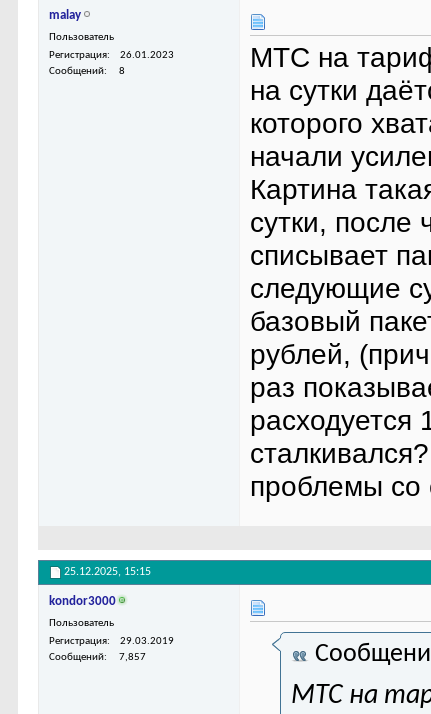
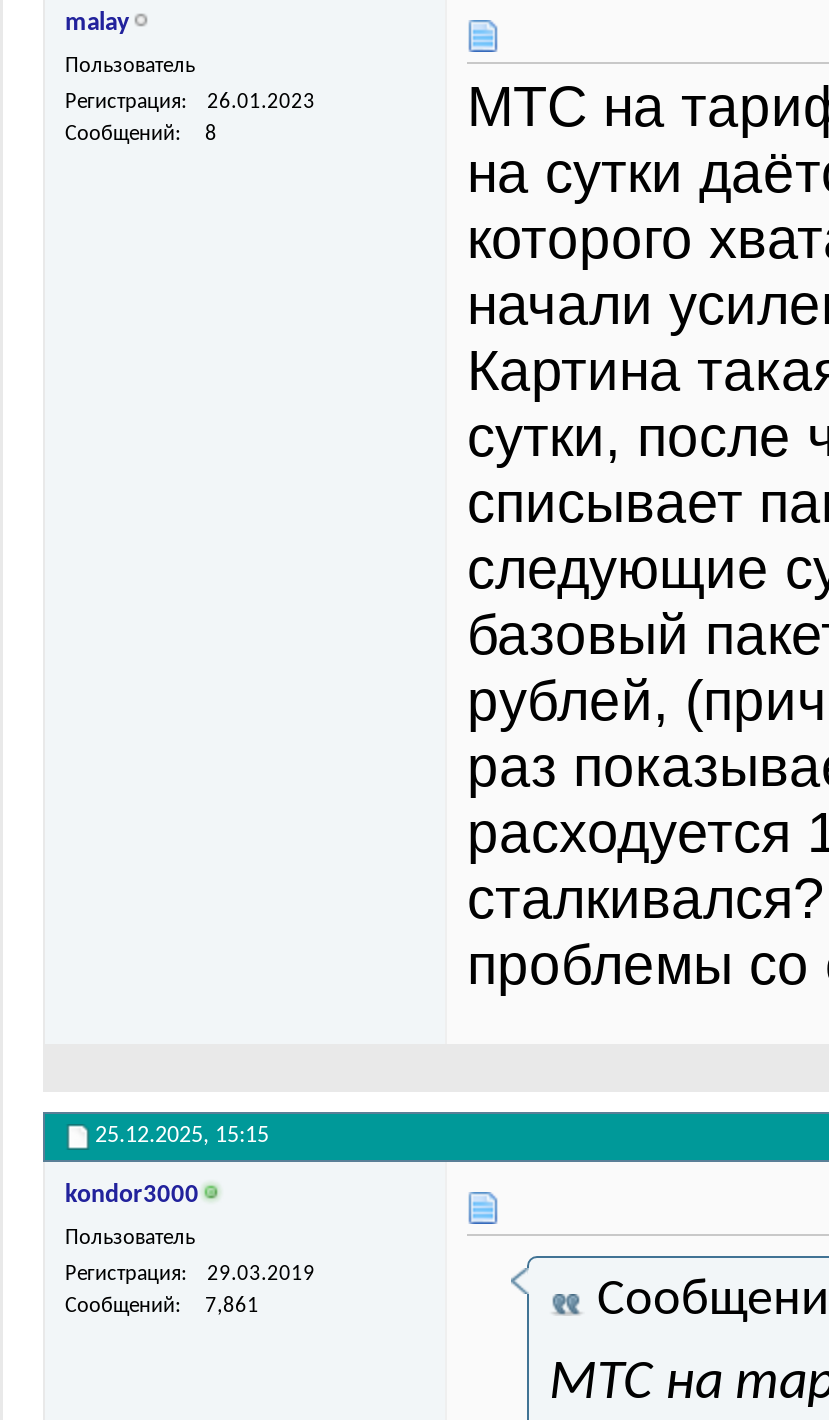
- Сообщений 7,857
+ Сообщений 7,861
